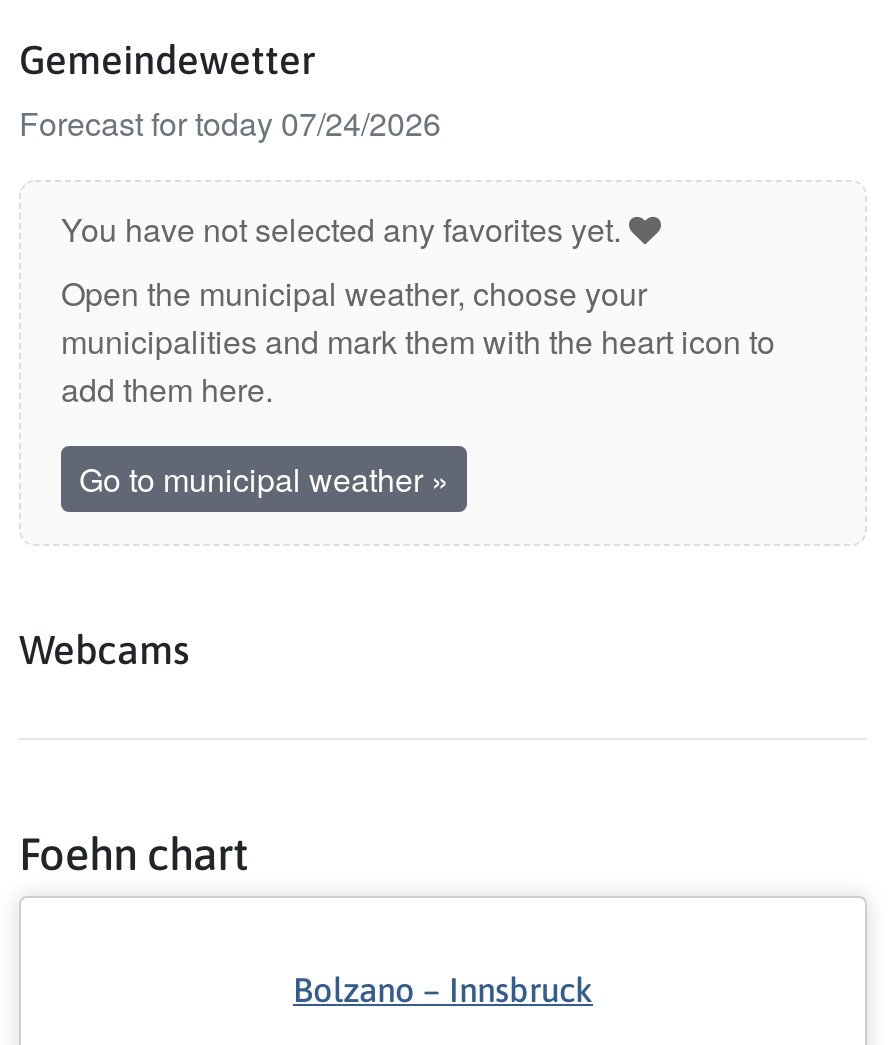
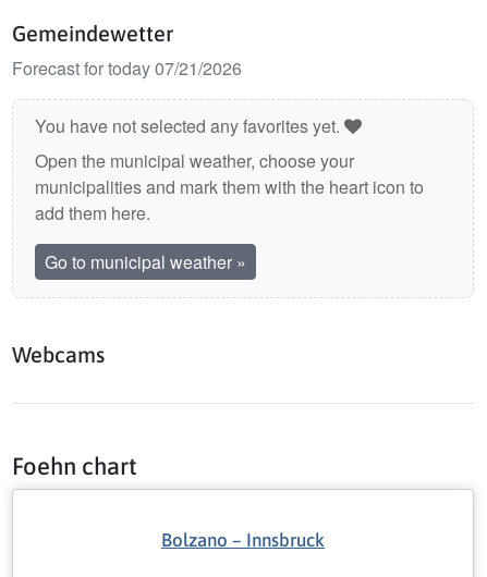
- Forecast for today 07/24/2026
+ Forecast for today 07/21/2026
